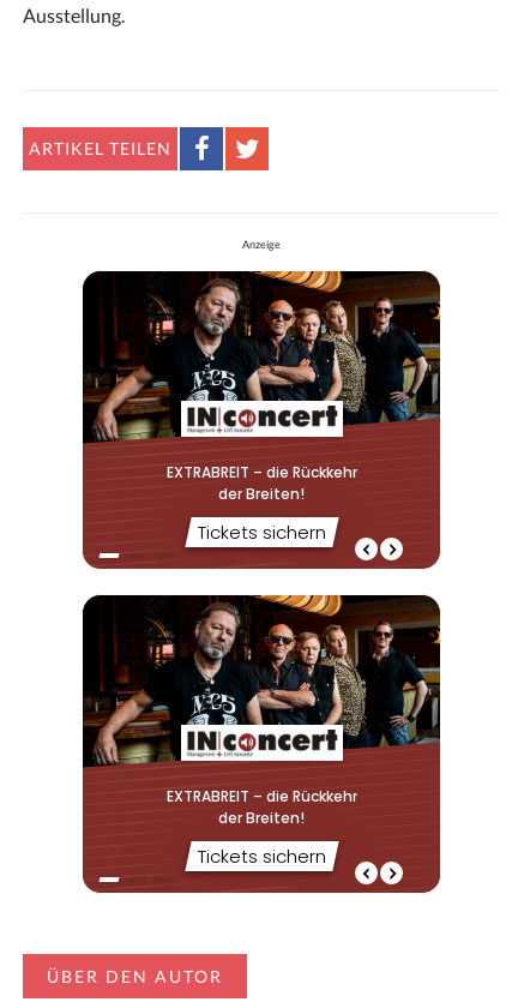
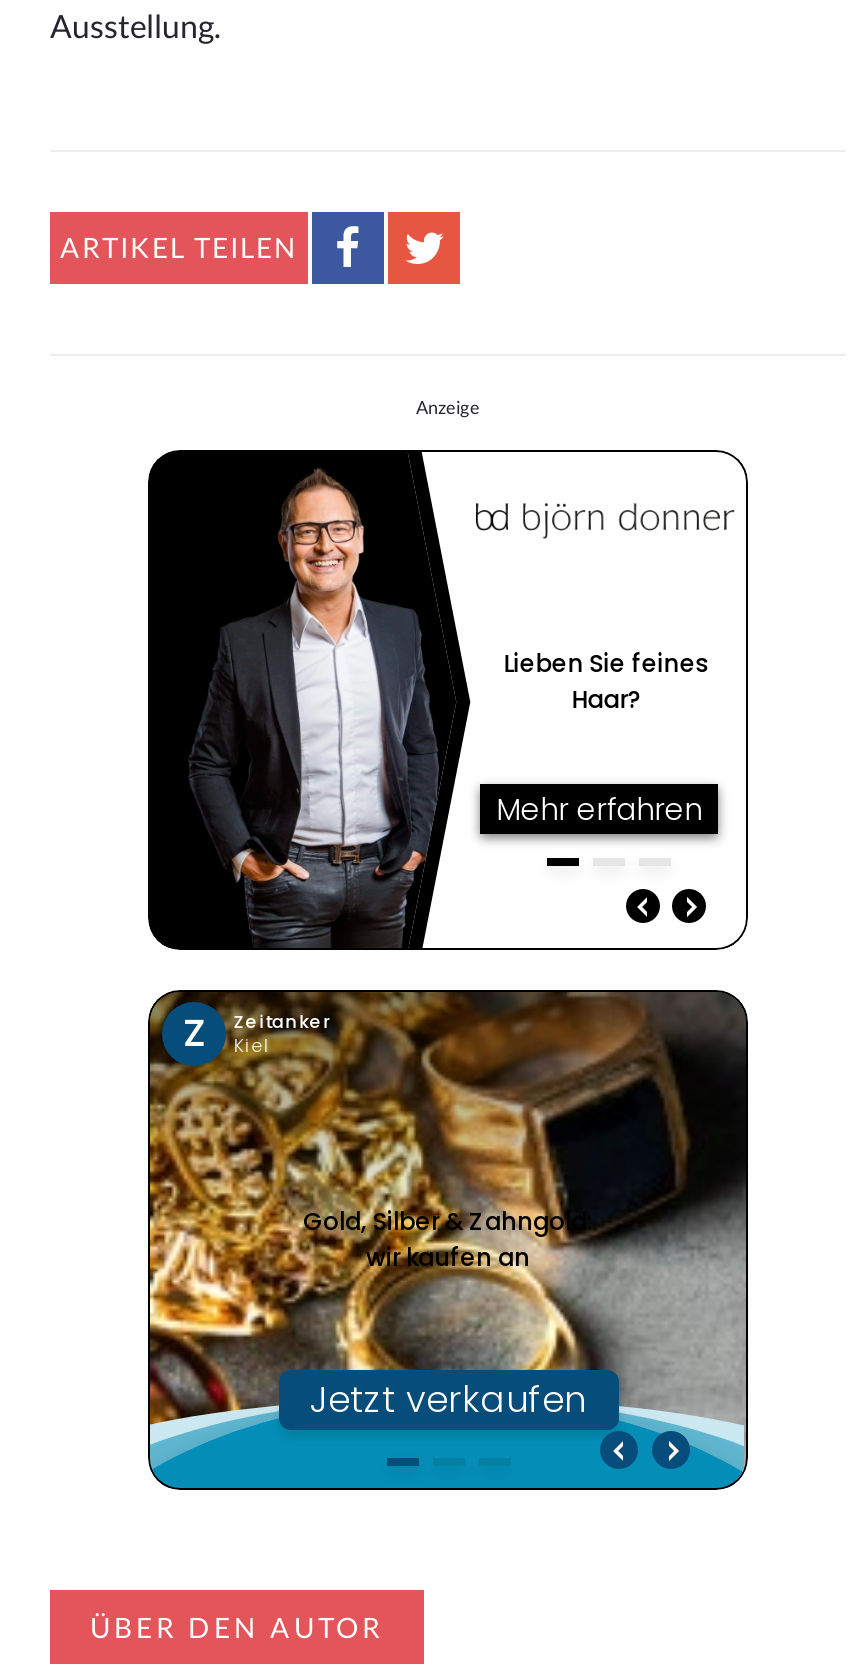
- [image]
+ [image]

- [image]
+ [image]
